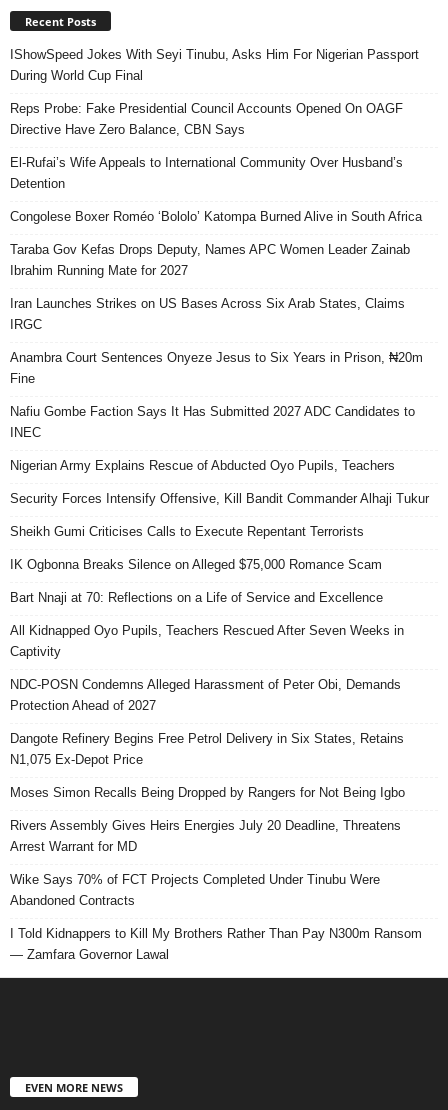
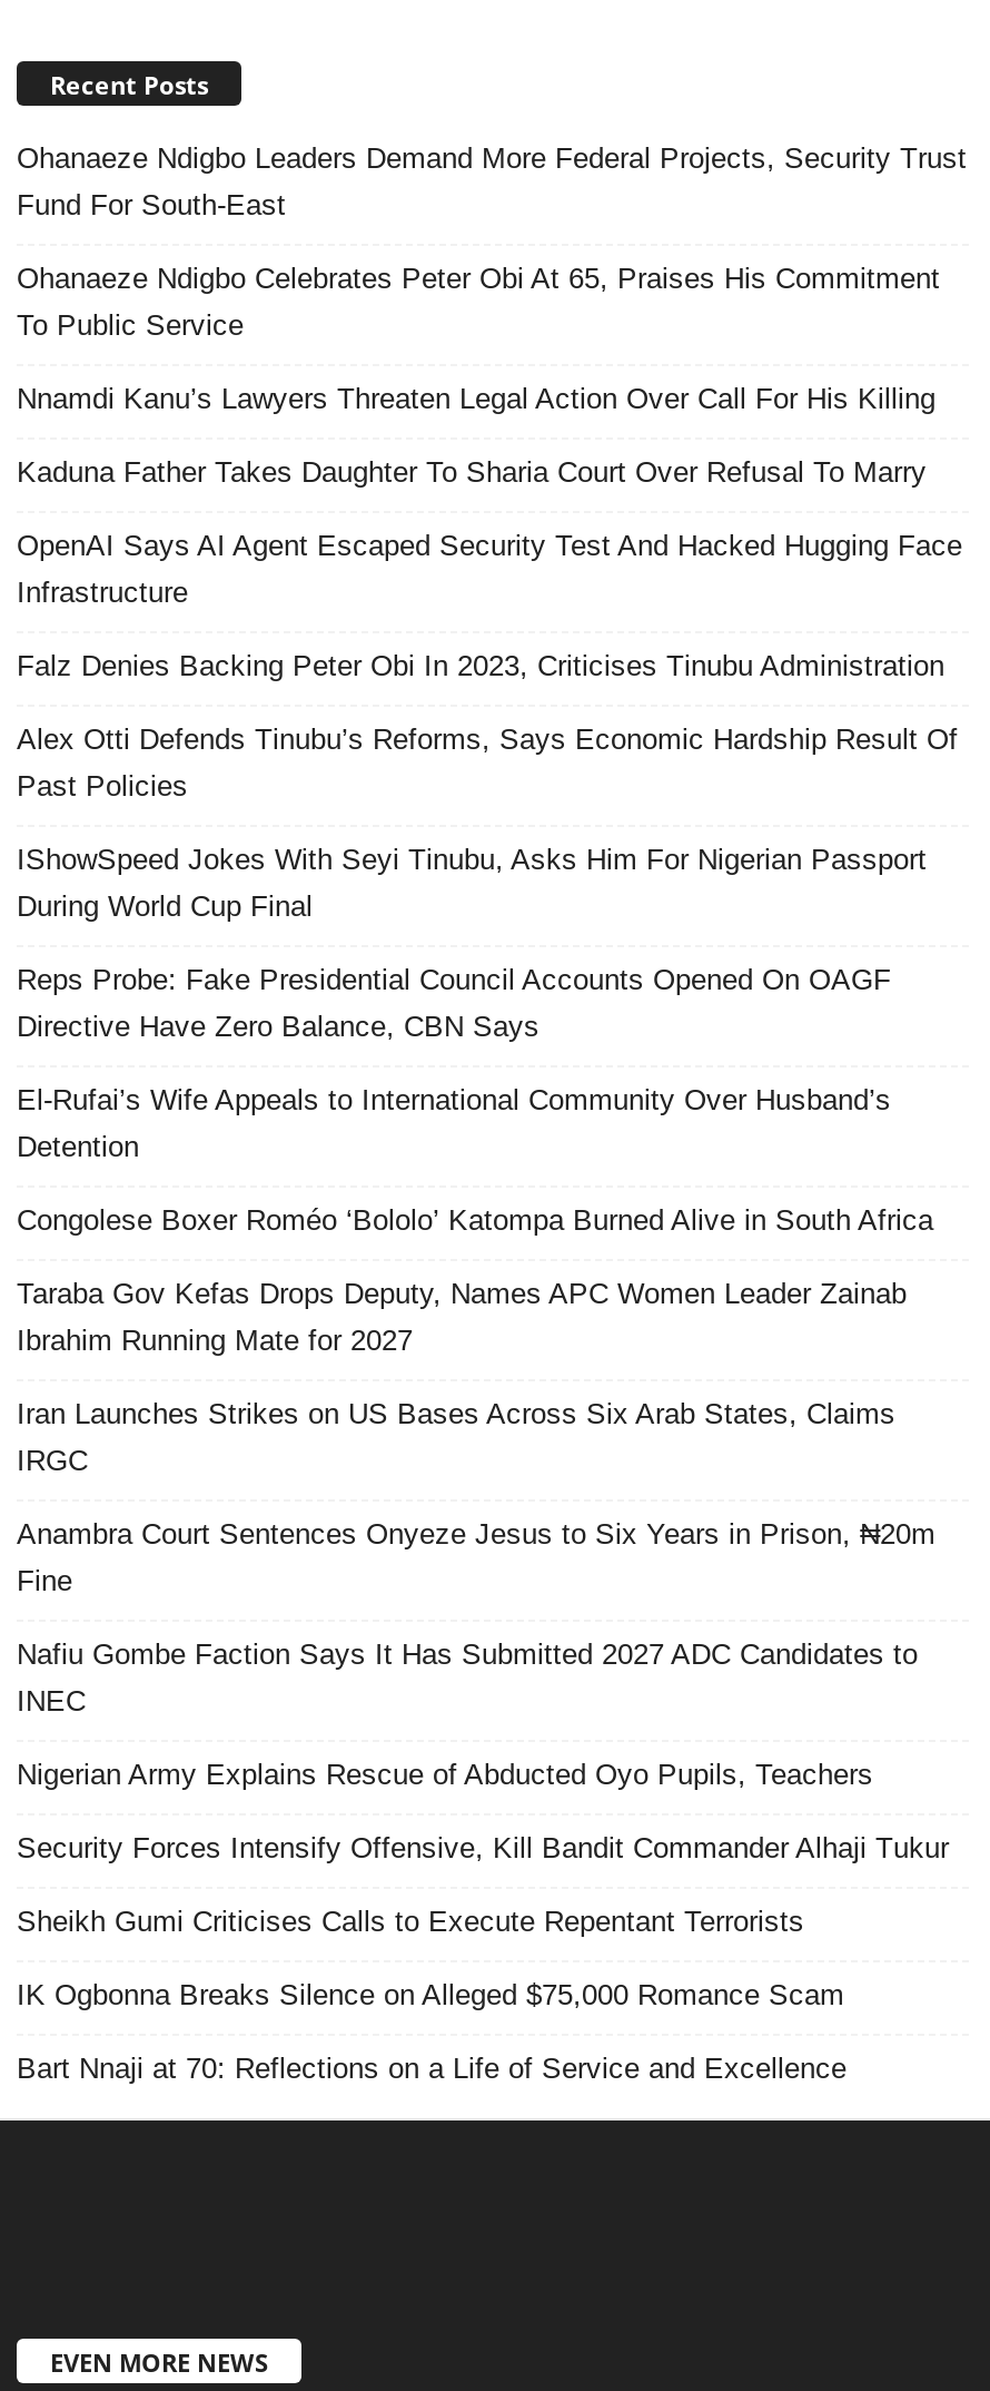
+ Ohanaeze Ndigbo Leaders Demand More Federal Projects, Security Trust
+ Fund For South-East
+ Ohanaeze Ndigbo Celebrates Peter Obi At 65, Praises His Commitment
+ To Public Service
+ Nnamdi Kanu’s Lawyers Threaten Legal Action Over Call For His Killing
+ Kaduna Father Takes Daughter To Sharia Court Over Refusal To Marry
+ OpenAI Says AI Agent Escaped Security Test And Hacked Hugging Face
+ Infrastructure
+ Falz Denies Backing Peter Obi In 2023, Criticises Tinubu Administration
+ Alex Otti Defends Tinubu’s Reforms, Says Economic Hardship Result Of
+ Past Policies

moved down: IShowSpeed Jokes With Seyi Tinubu, Asks Him For Nigerian Passport | During World Cup Final | Reps Probe: Fake Presidential Council Accounts Opened On OAGF | ... | IK Ogbonna Breaks Silence on Alleged $75,000 Romance Scam | Bart Nnaji at 70: Reflections on a Life of Service and Excellence

- All Kidnapped Oyo Pupils, Teachers Rescued After Seven Weeks in
- Captivity
- NDC-POSN Condemns Alleged Harassment of Peter Obi, Demands
- Protection Ahead of 2027
- Dangote Refinery Begins Free Petrol Delivery in Six States, Retains
- N1,075 Ex-Depot Price
- Moses Simon Recalls Being Dropped by Rangers for Not Being Igbo
- Rivers Assembly Gives Heirs Energies July 20 Deadline, Threatens
- Arrest Warrant for MD
- Wike Says 70% of FCT Projects Completed Under Tinubu Were
- Abandoned Contracts
- I Told Kidnappers to Kill My Brothers Rather Than Pay N300m Ransom
- — Zamfara Governor Lawal
